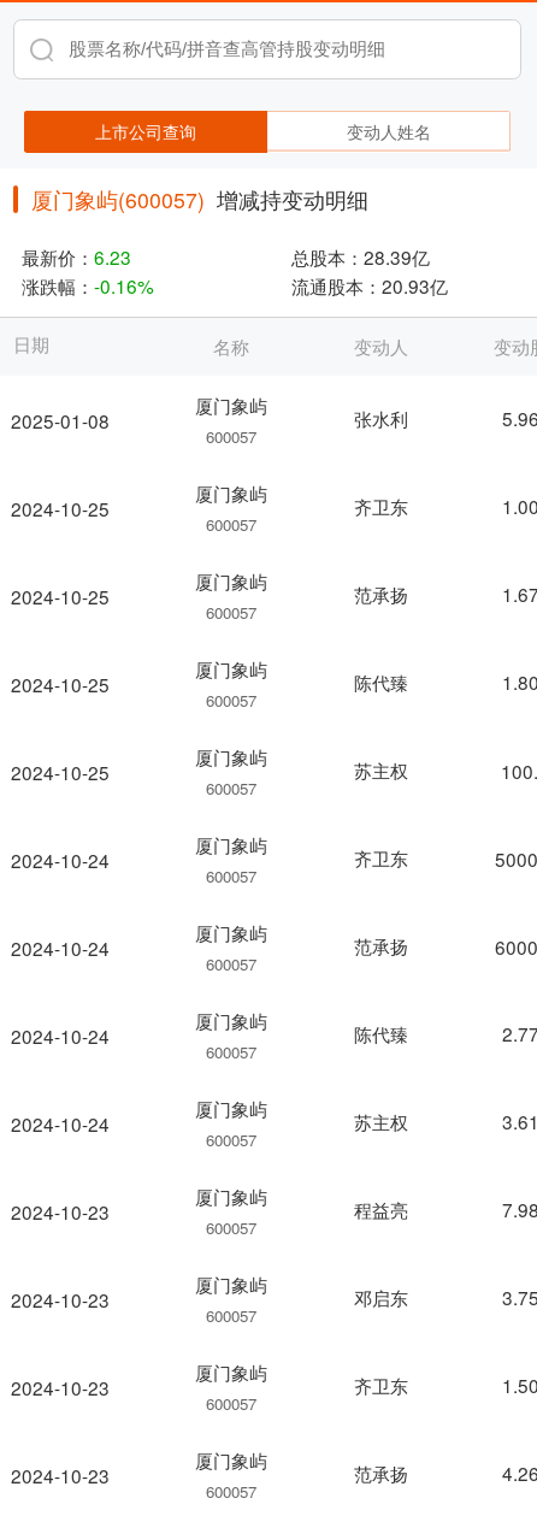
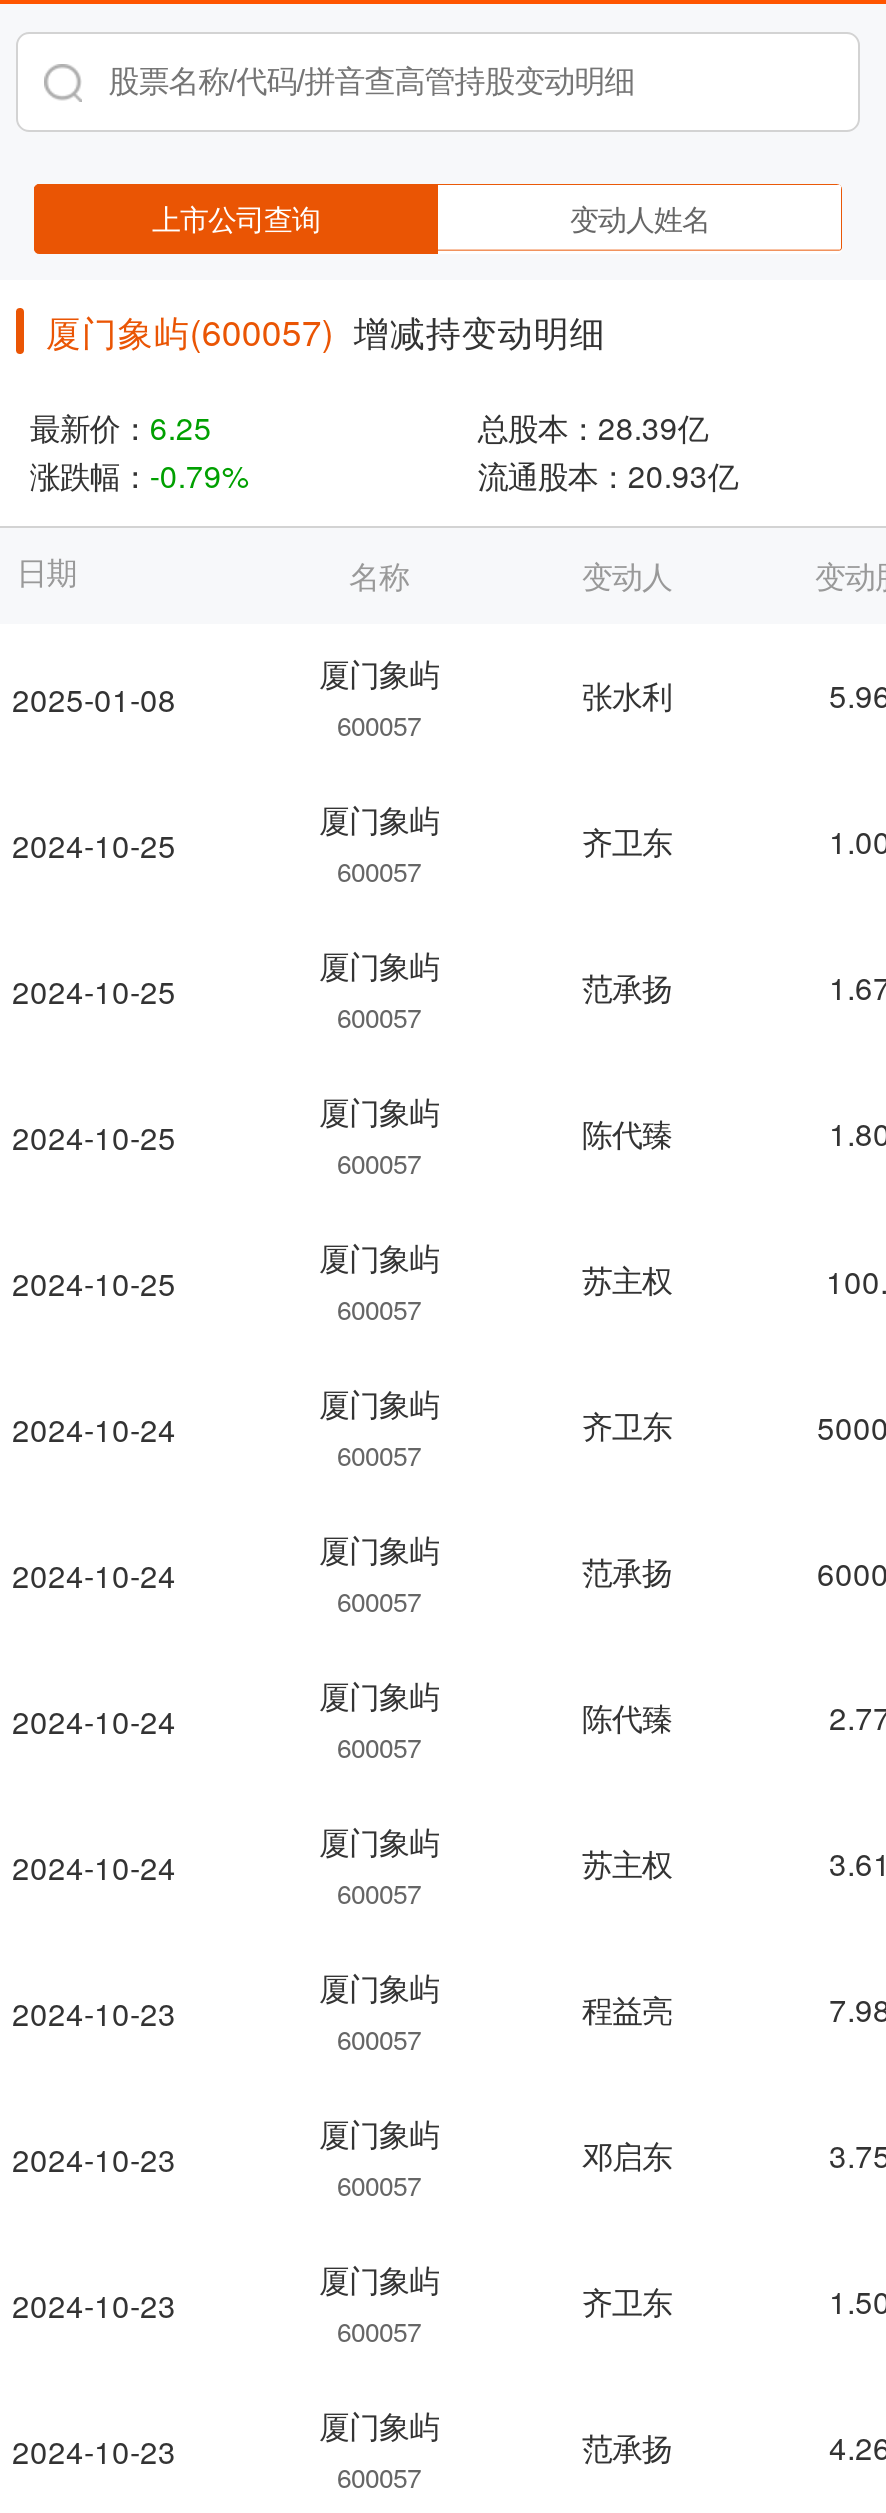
- 最新价：6.23
+ 最新价：6.25

- 涨跌幅：-0.16%
+ 涨跌幅：-0.79%
